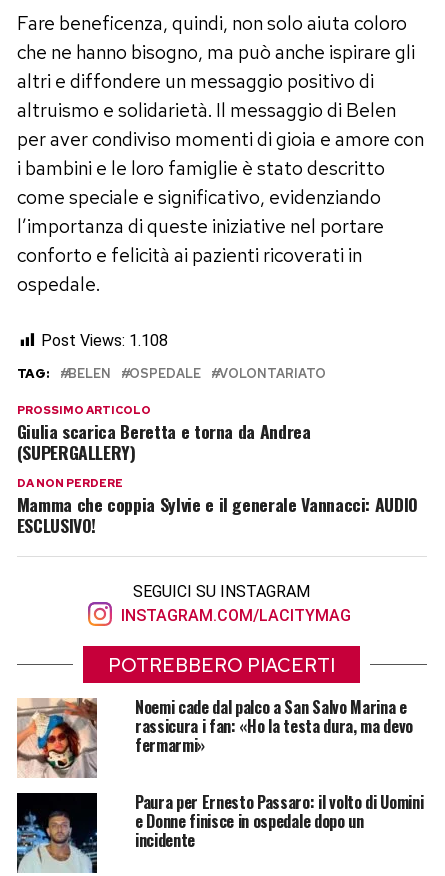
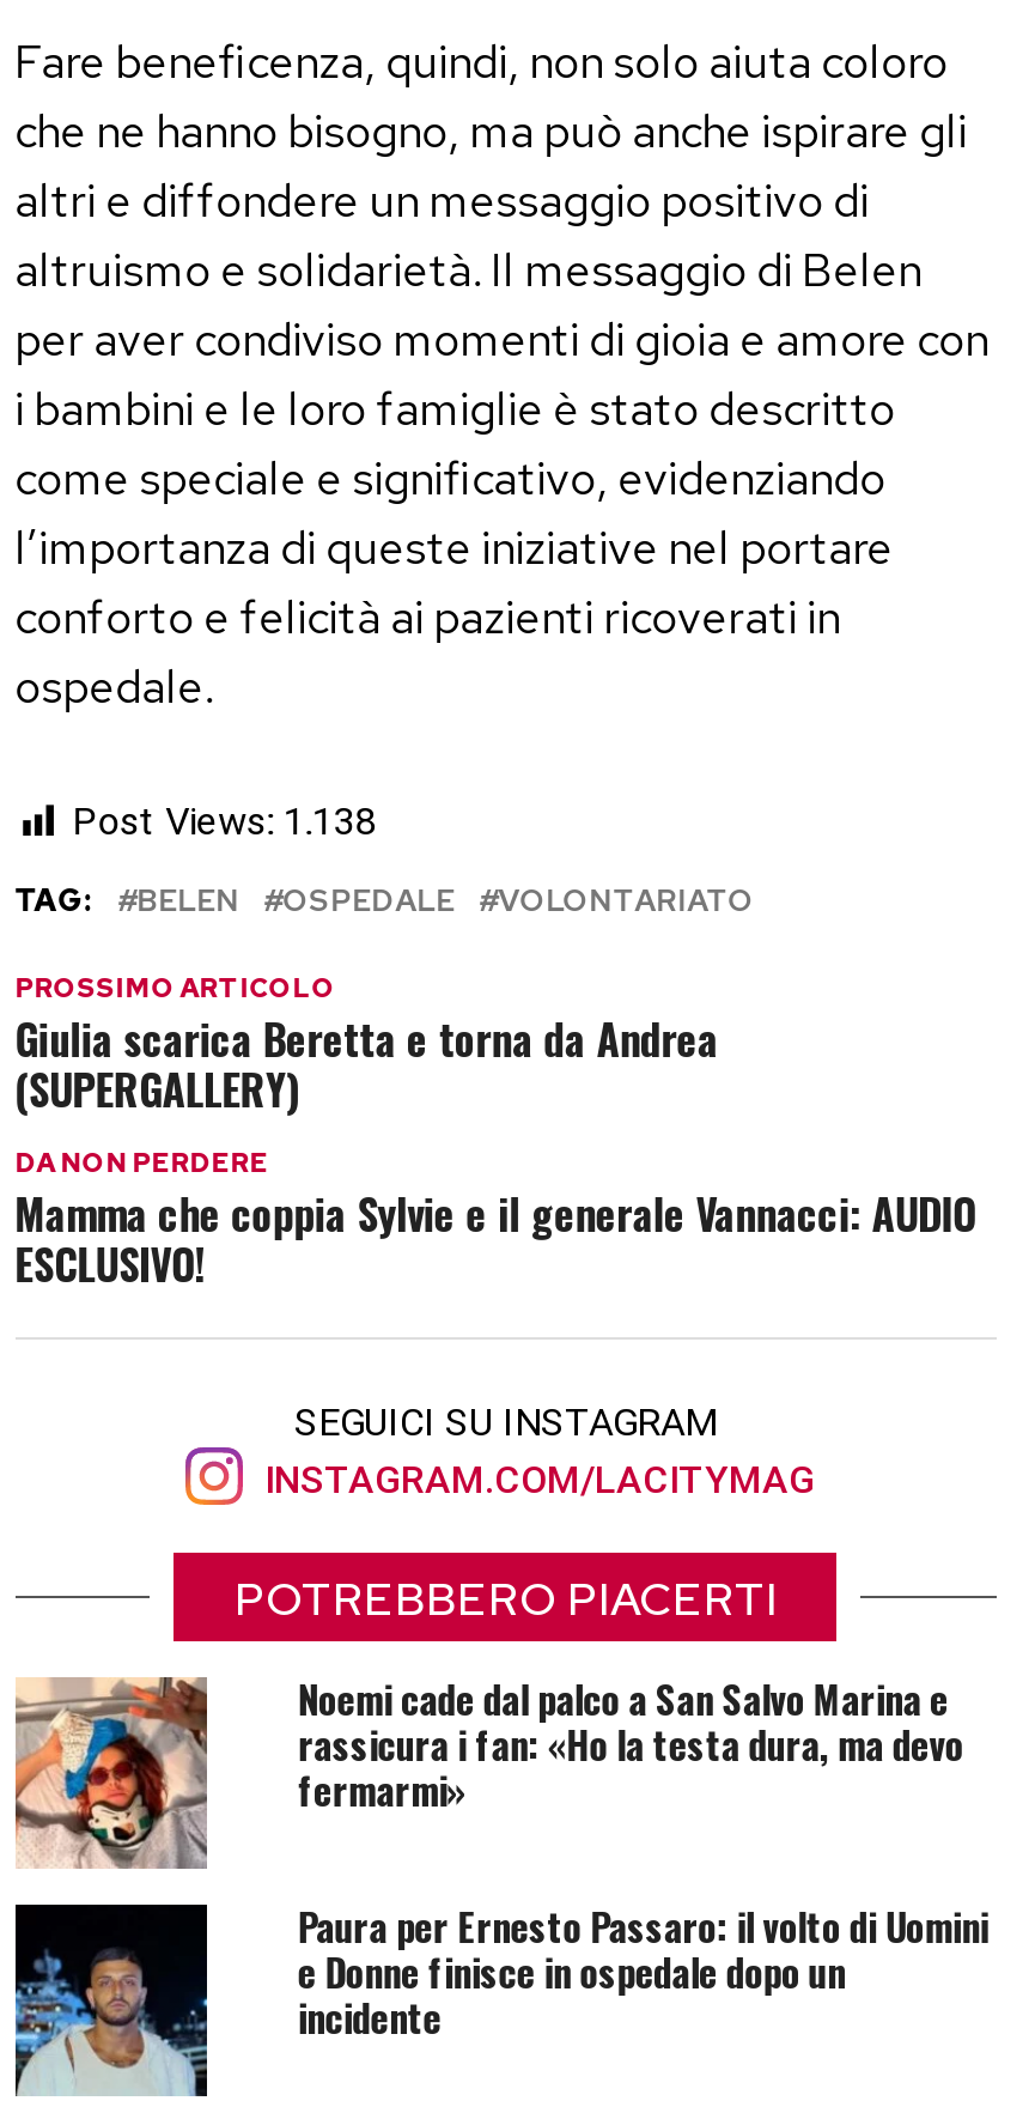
- Post Views: 1.108
+ Post Views: 1.138
